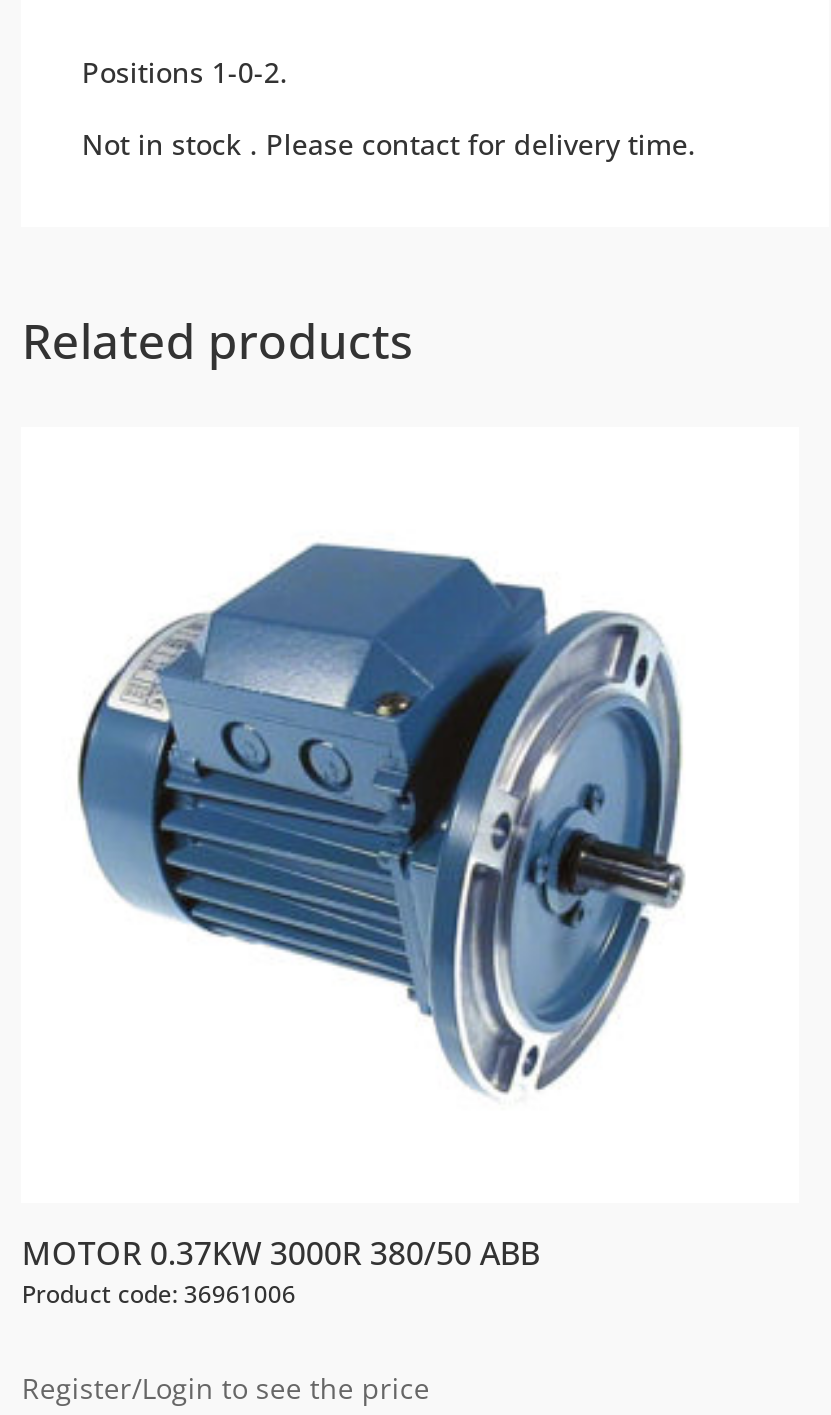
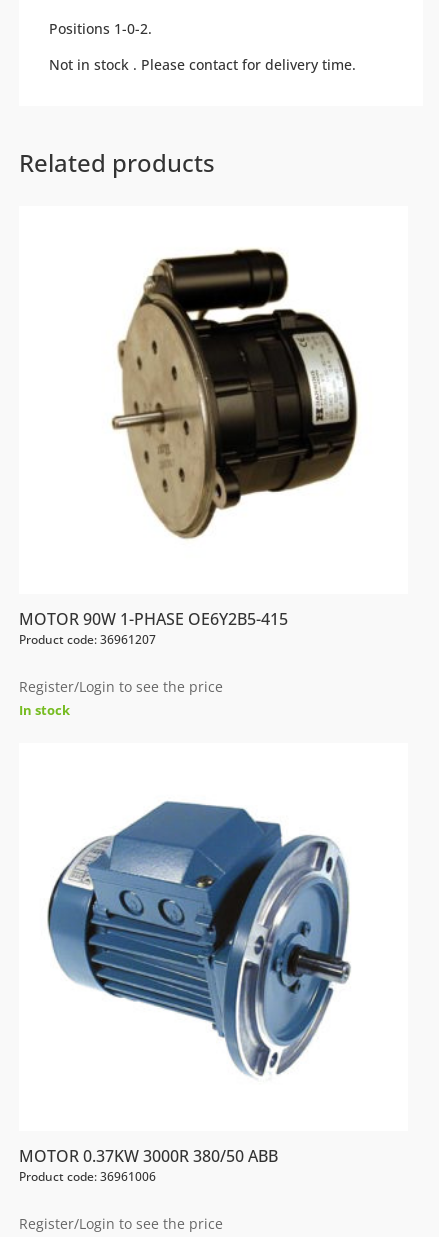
+ MOTOR 90W 1-PHASE OE6Y2B5-415
+ Product code: 36961207
+ Register/Login to see the price
+ In stock

+ [image]
